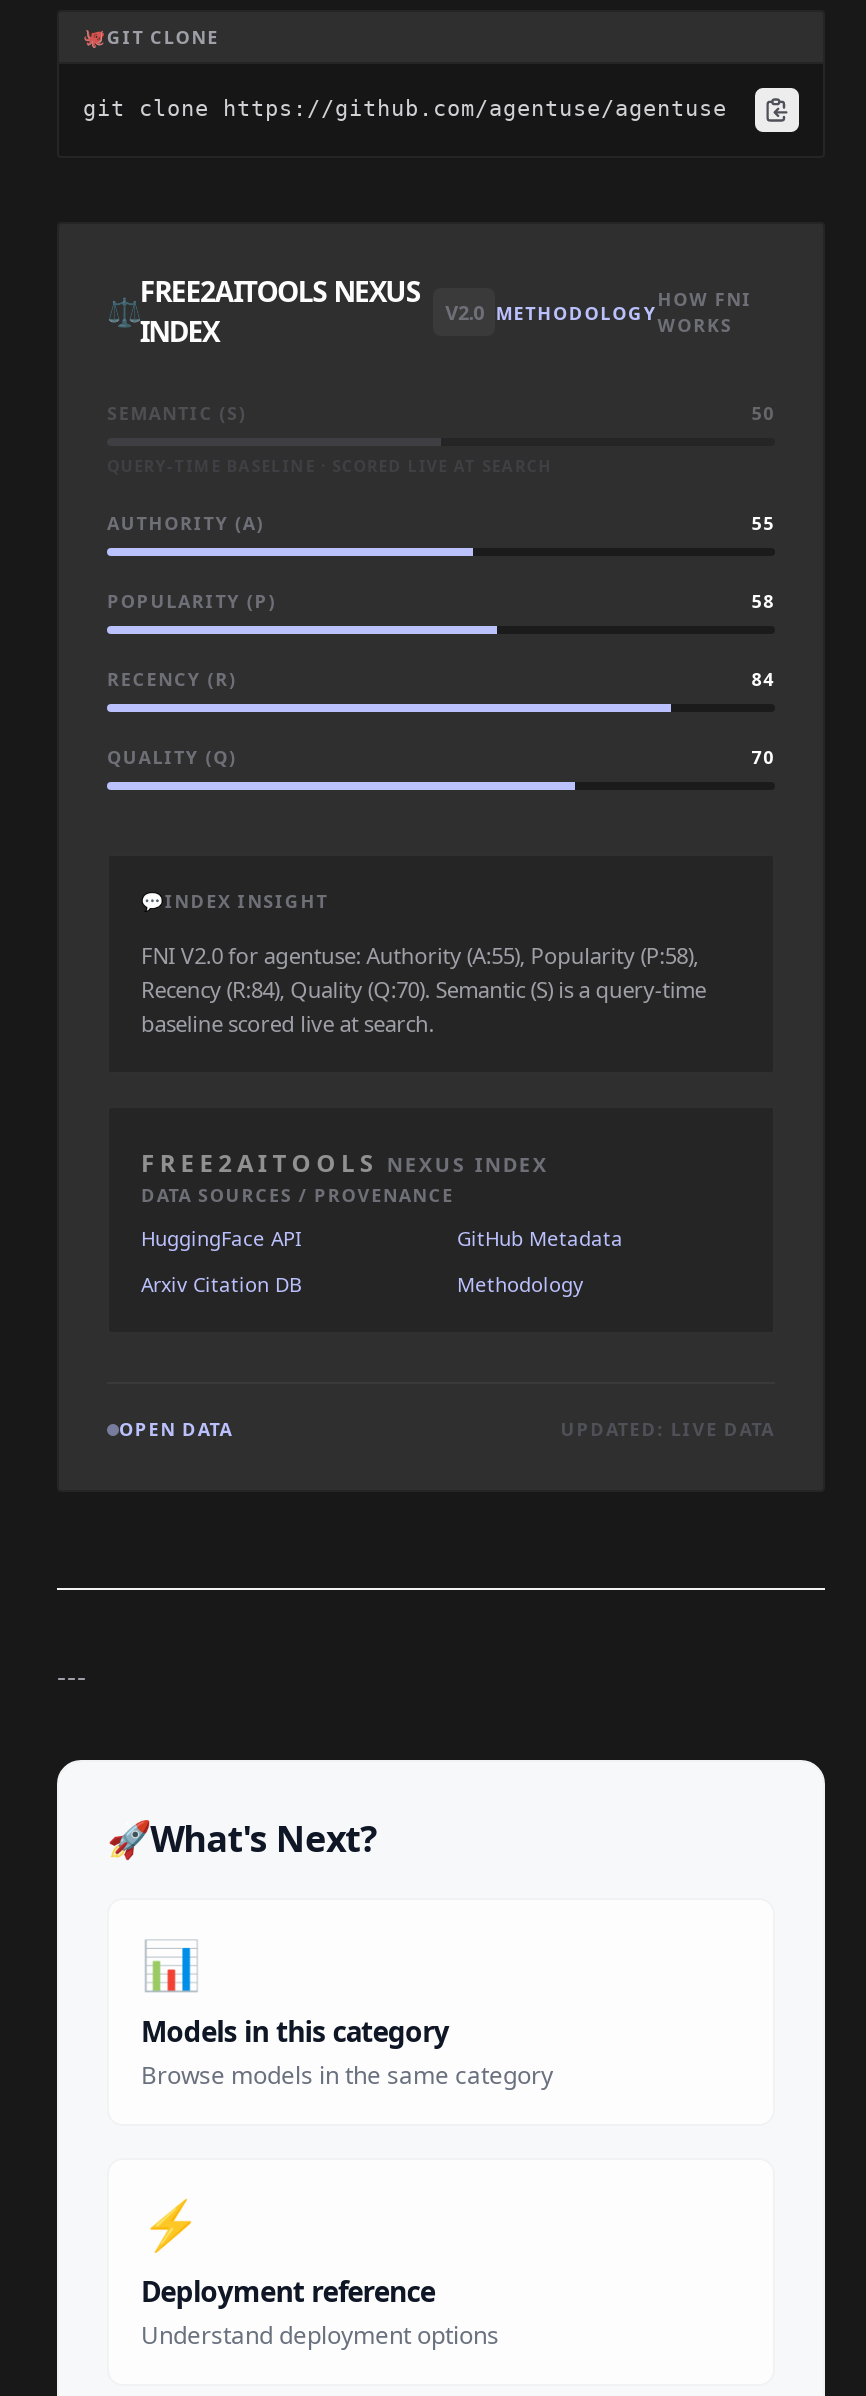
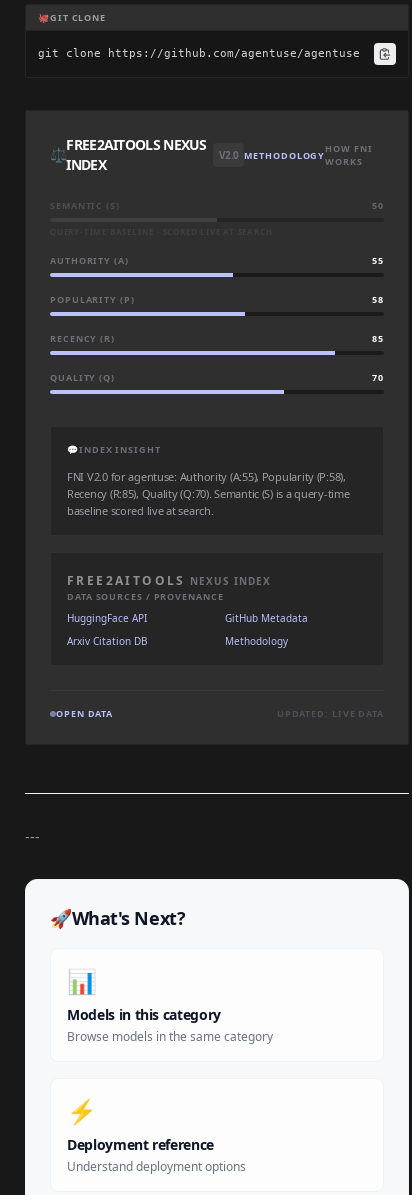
- 84
+ 85

- Recency (R:84), Quality (Q:70). Semantic (S) is a query-time
+ Recency (R:85), Quality (Q:70). Semantic (S) is a query-time
